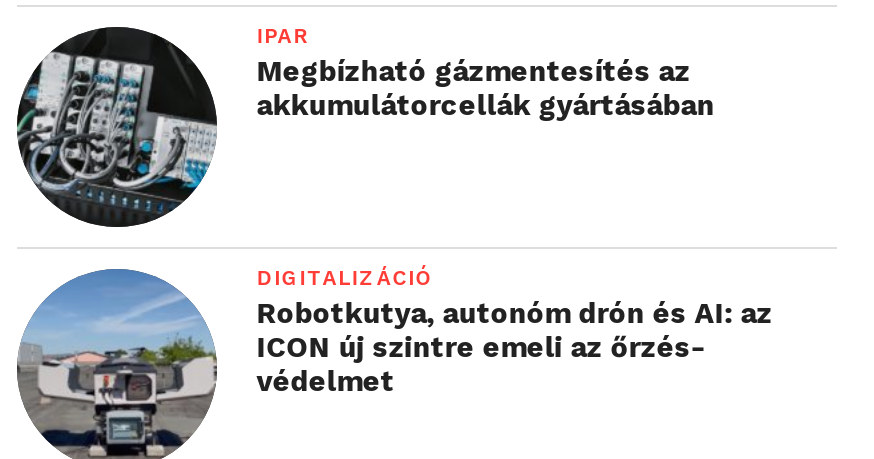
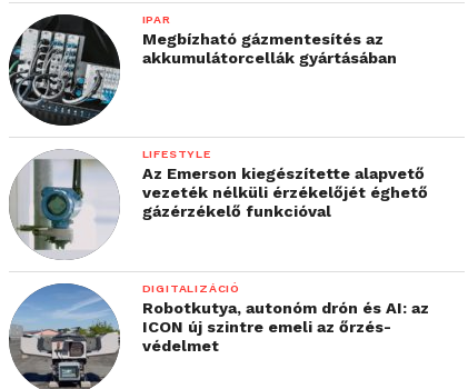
+ [image]
+ LIFESTYLE
+ Az Emerson kiegészítette alapvető
+ vezeték nélküli érzékelőjét éghető
+ gázérzékelő funkcióval
